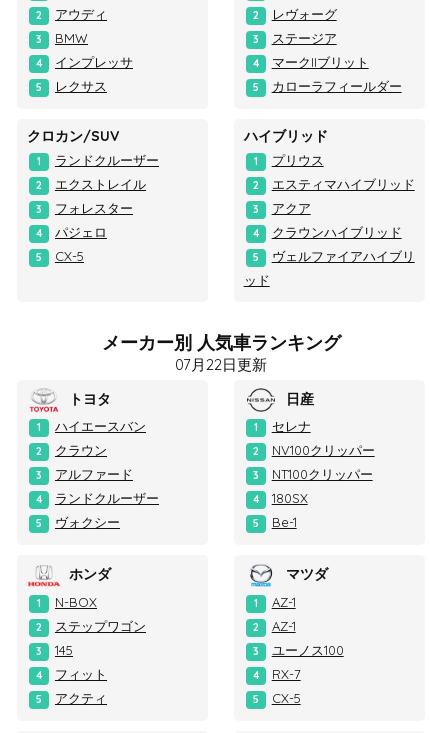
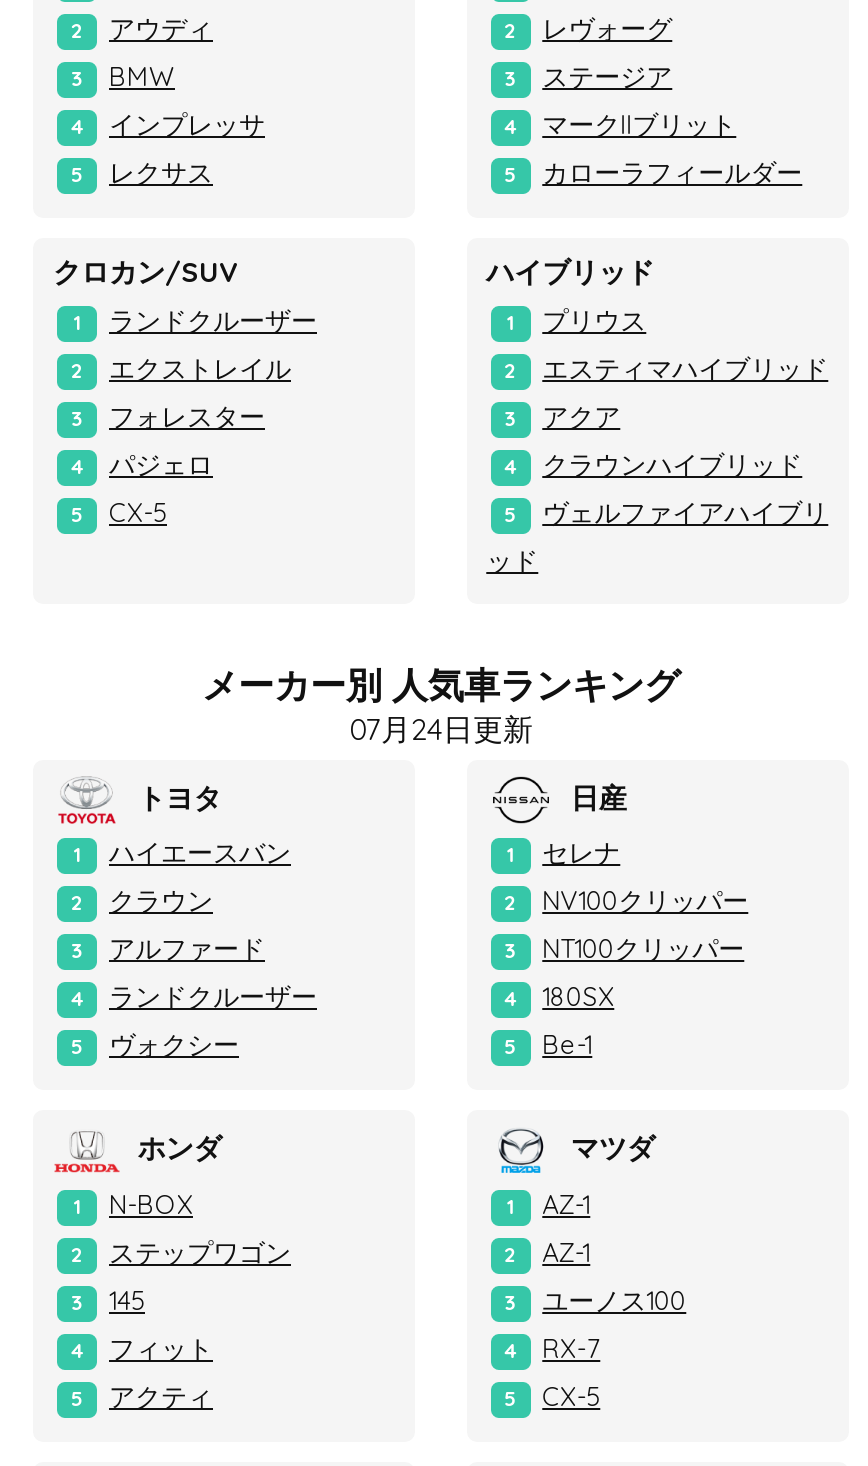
- 07月22日更新
+ 07月24日更新
